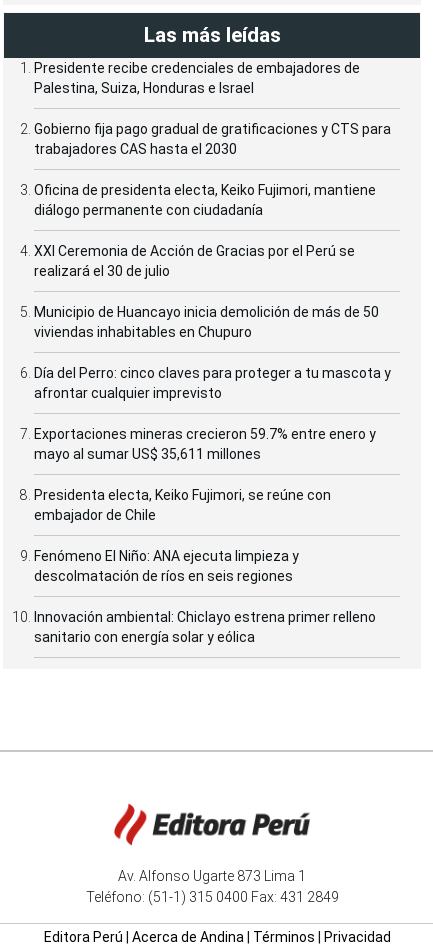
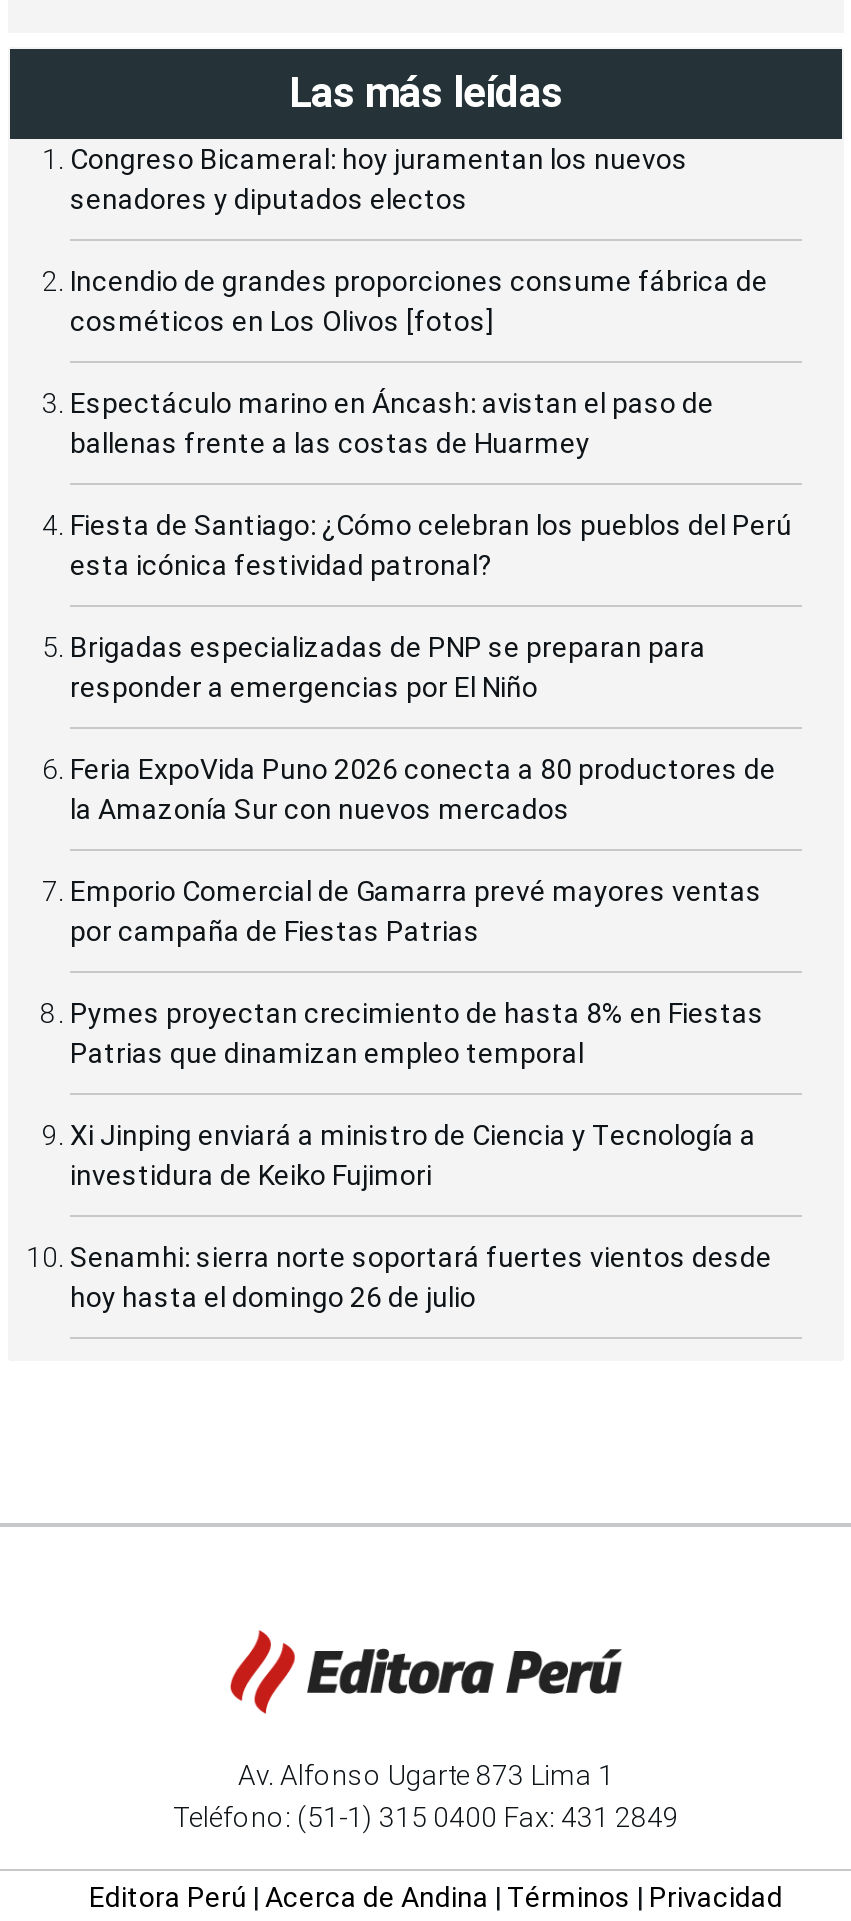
- Presidente recibe credenciales de embajadores de
- Palestina, Suiza, Honduras e Israel
+ Congreso Bicameral: hoy juramentan los nuevos
+ senadores y diputados electos

- Gobierno fija pago gradual de gratificaciones y CTS para
- trabajadores CAS hasta el 2030
+ Incendio de grandes proporciones consume fábrica de
+ cosméticos en Los Olivos [fotos]

- Oficina de presidenta electa, Keiko Fujimori, mantiene
- diálogo permanente con ciudadanía
+ Espectáculo marino en Áncash: avistan el paso de
+ ballenas frente a las costas de Huarmey

- XXI Ceremonia de Acción de Gracias por el Perú se
- realizará el 30 de julio
+ Fiesta de Santiago: ¿Cómo celebran los pueblos del Perú
+ esta icónica festividad patronal?

- Municipio de Huancayo inicia demolición de más de 50
- viviendas inhabitables en Chupuro
+ Brigadas especializadas de PNP se preparan para
+ responder a emergencias por El Niño

- Día del Perro: cinco claves para proteger a tu mascota y
- afrontar cualquier imprevisto
+ Feria ExpoVida Puno 2026 conecta a 80 productores de
+ la Amazonía Sur con nuevos mercados

- Exportaciones mineras crecieron 59.7% entre enero y
- mayo al sumar US$ 35,611 millones
+ Emporio Comercial de Gamarra prevé mayores ventas
+ por campaña de Fiestas Patrias

- Presidenta electa, Keiko Fujimori, se reúne con
- embajador de Chile
+ Pymes proyectan crecimiento de hasta 8% en Fiestas
+ Patrias que dinamizan empleo temporal

- Fenómeno El Niño: ANA ejecuta limpieza y
- descolmatación de ríos en seis regiones
+ Xi Jinping enviará a ministro de Ciencia y Tecnología a
+ investidura de Keiko Fujimori

- Innovación ambiental: Chiclayo estrena primer relleno
- sanitario con energía solar y eólica
+ Senamhi: sierra norte soportará fuertes vientos desde
+ hoy hasta el domingo 26 de julio
